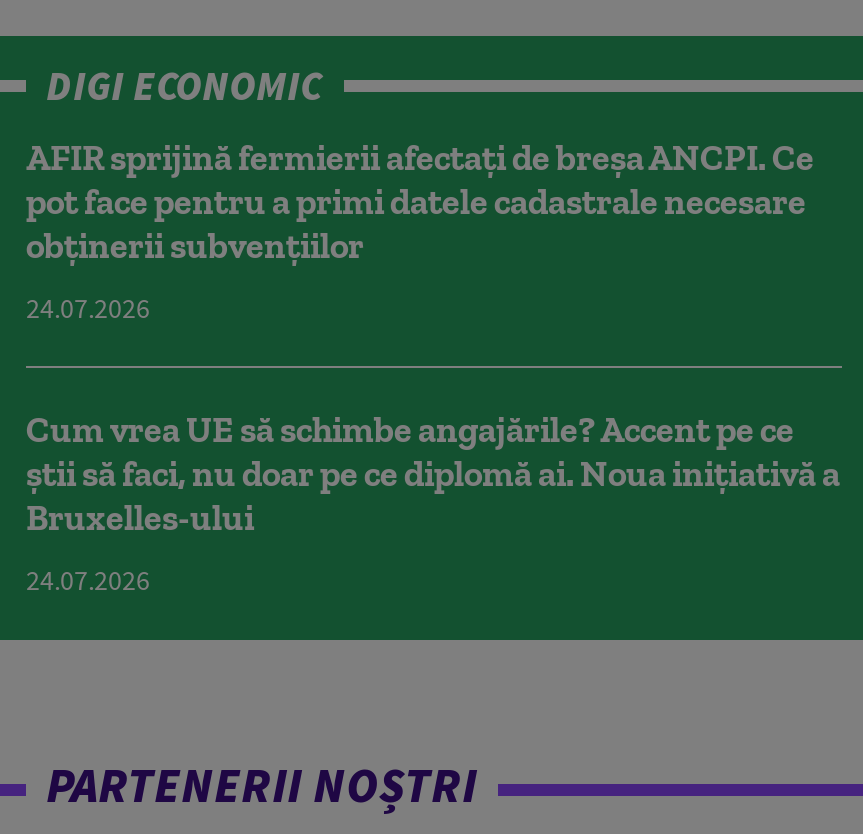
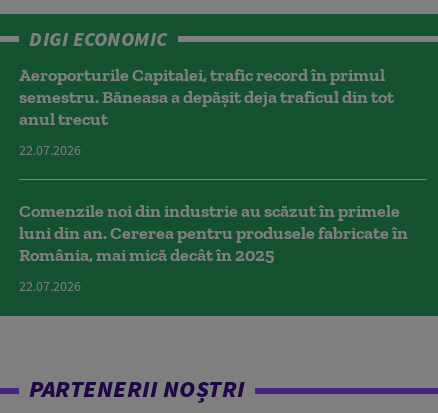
- AFIR sprijină fermierii afectați de breșa ANCPI. Ce
- pot face pentru a primi datele cadastrale necesare
- obținerii subvențiilor
+ Aeroporturile Capitalei, trafic record în primul
+ semestru. Băneasa a depășit deja traficul din tot
+ anul trecut

- 24.07.2026
+ 22.07.2026

- Cum vrea UE să schimbe angajările? Accent pe ce
- știi să faci, nu doar pe ce diplomă ai. Noua inițiativă a
- Bruxelles-ului
+ Comenzile noi din industrie au scăzut în primele
+ luni din an. Cererea pentru produsele fabricate în
+ România, mai mică decât în 2025

- 24.07.2026
+ 22.07.2026
